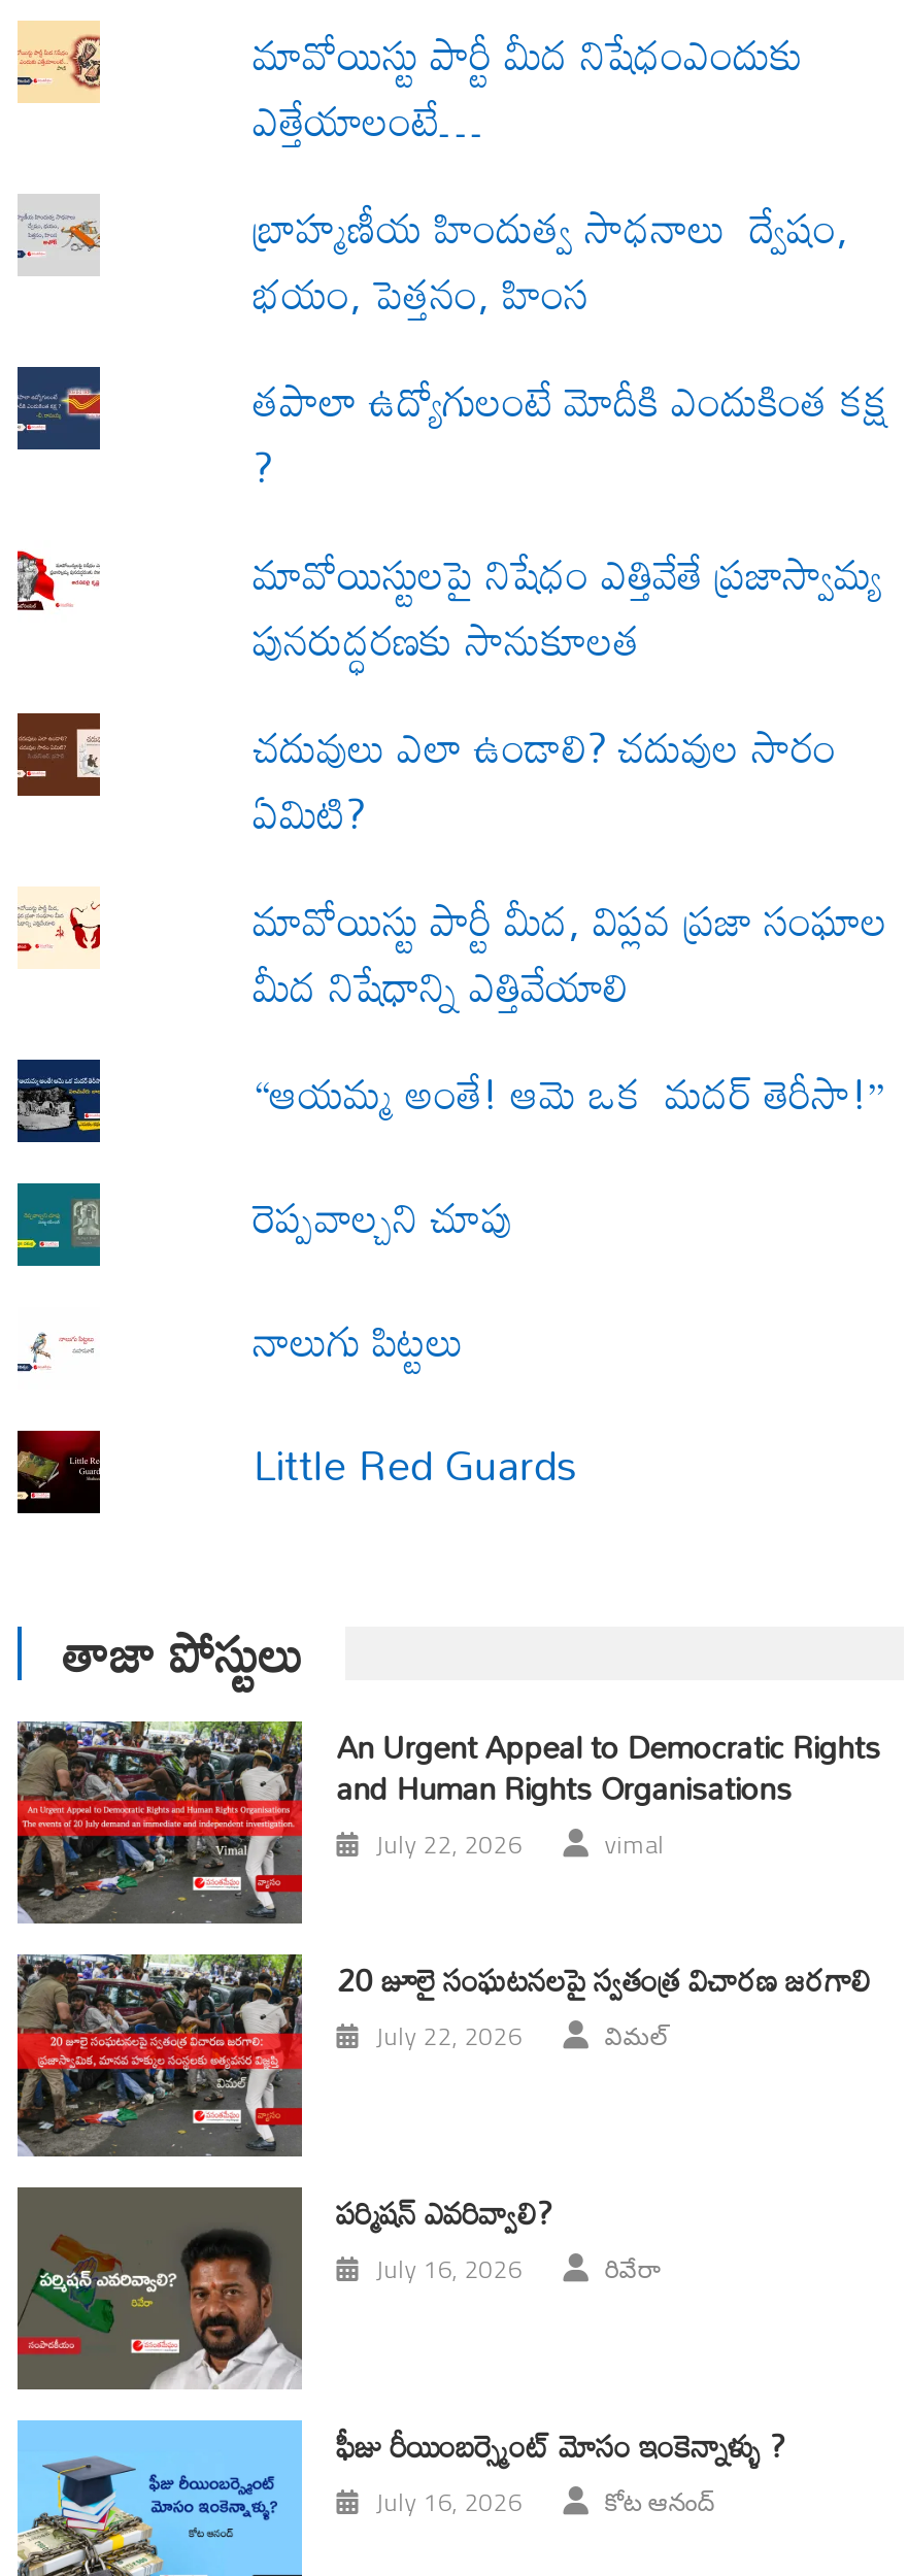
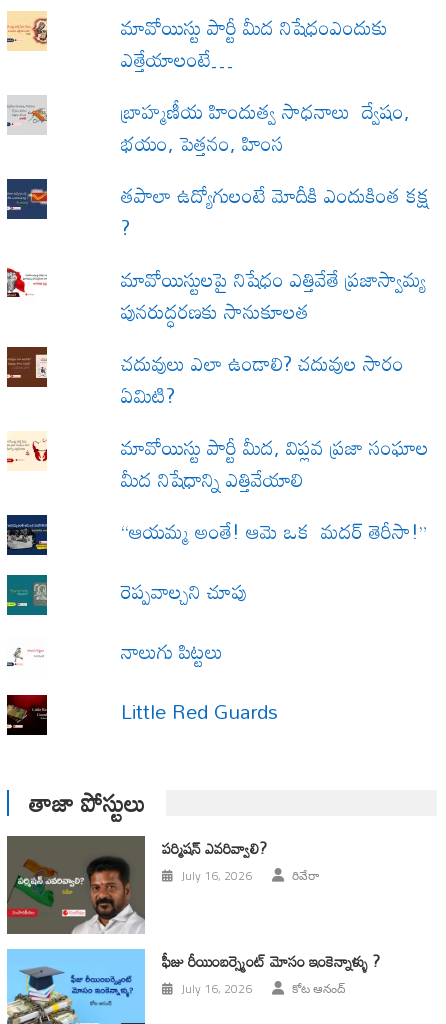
- [image]
- An Urgent Appeal to Democratic Rights
- and Human Rights Organisations
- July 22, 2026
- vimal
- 20 జూలై సంఘటనలపై స్వతంత్ర విచారణ జరగాలి
- July 22, 2026
- విమల్

- [image]
